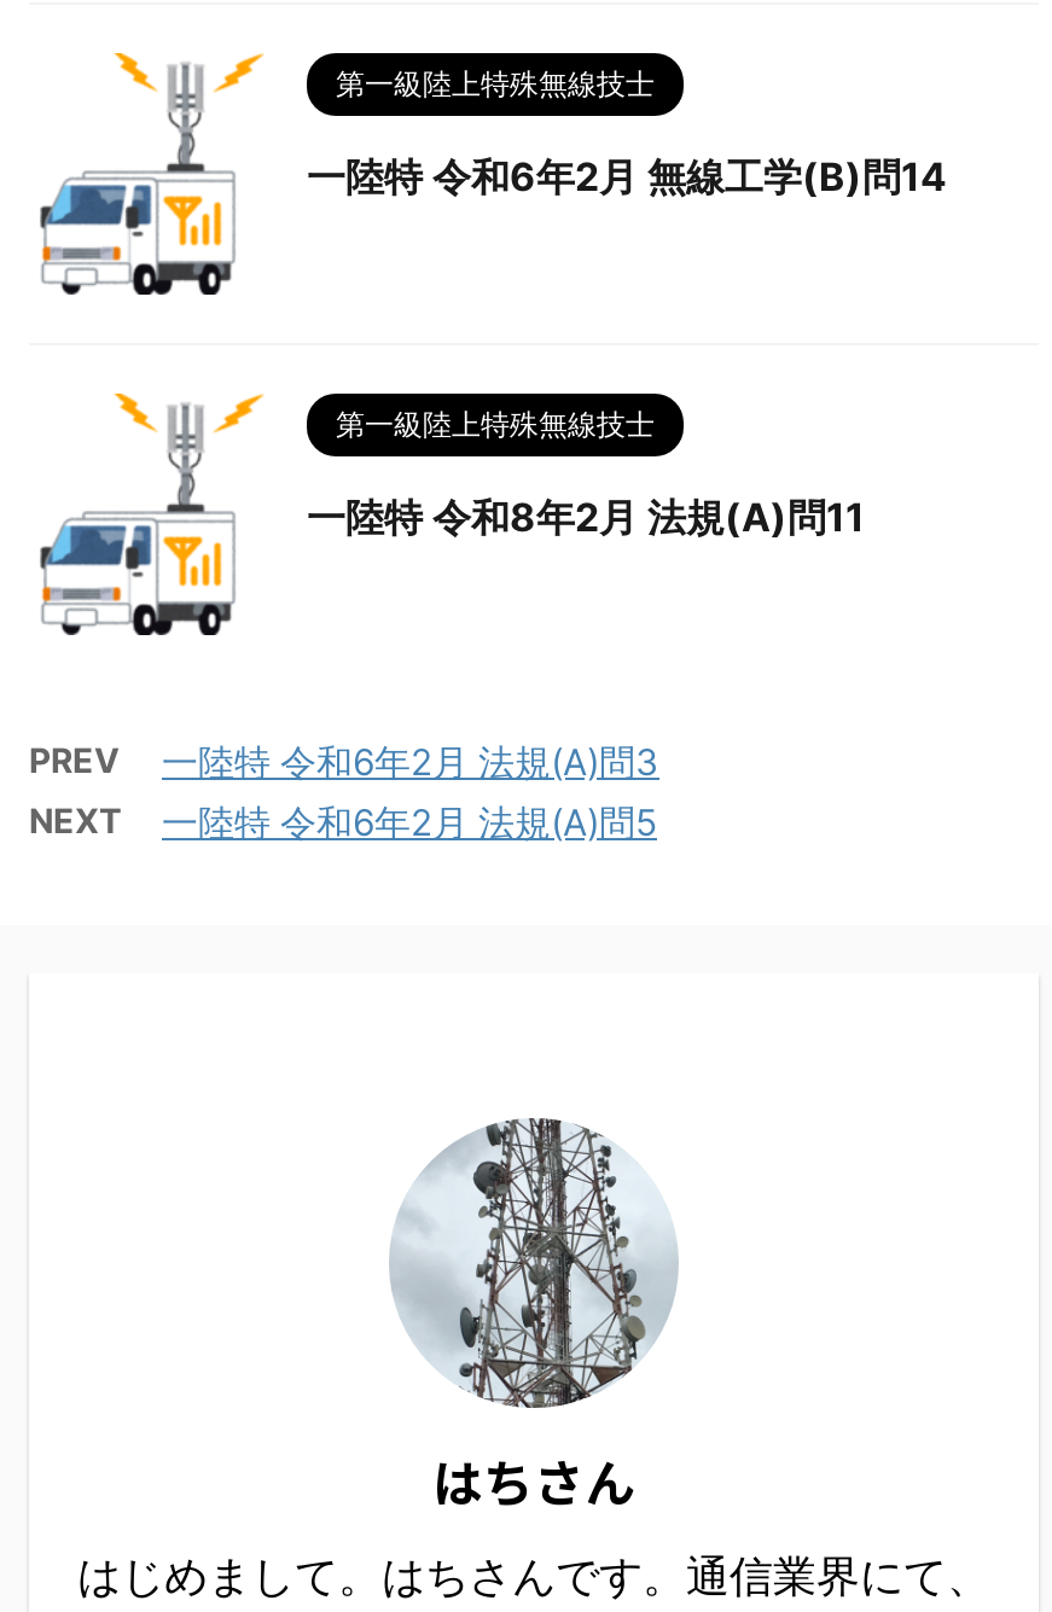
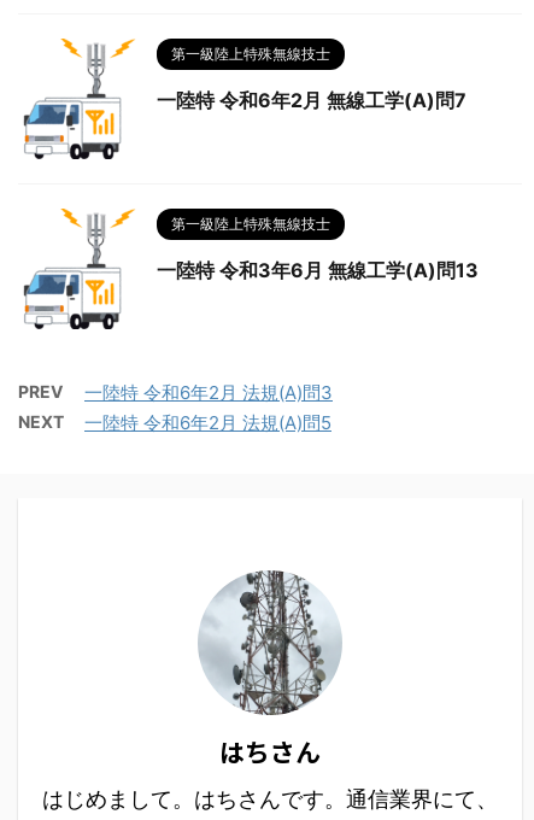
- 一陸特 令和6年2月 無線工学(B)問14
+ 一陸特 令和6年2月 無線工学(A)問7

- 一陸特 令和8年2月 法規(A)問11
+ 一陸特 令和3年6月 無線工学(A)問13
